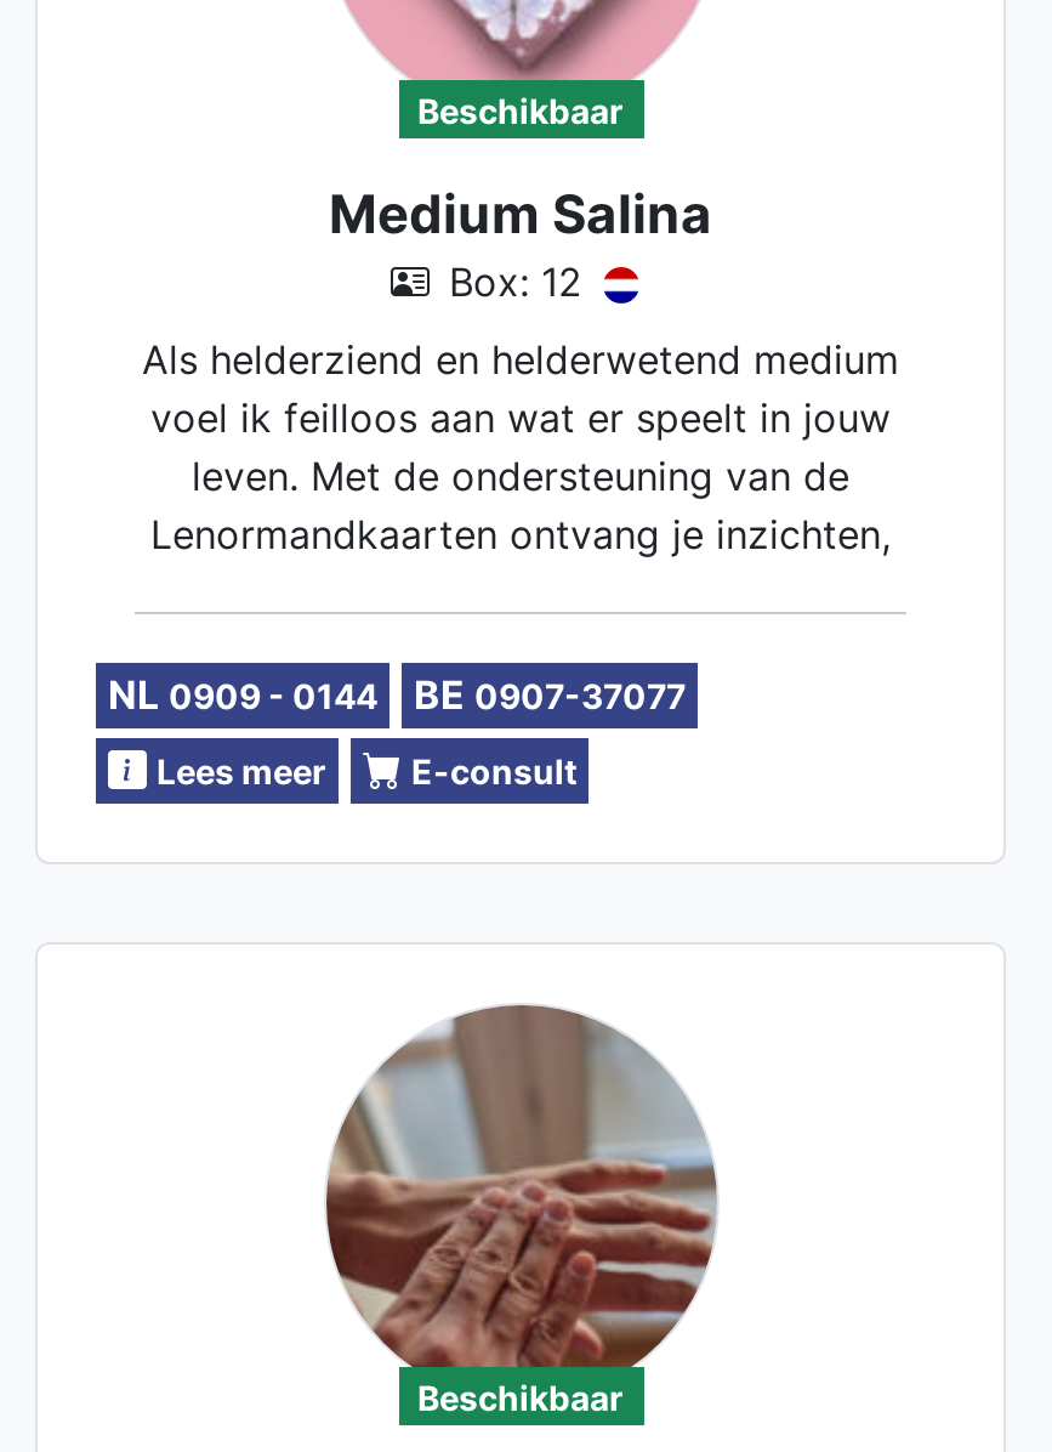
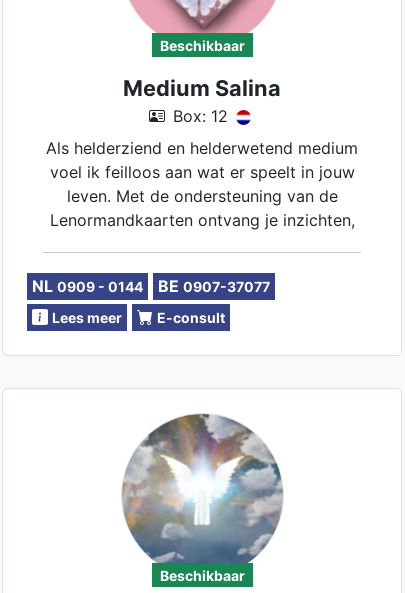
- [image]
+ [image]
